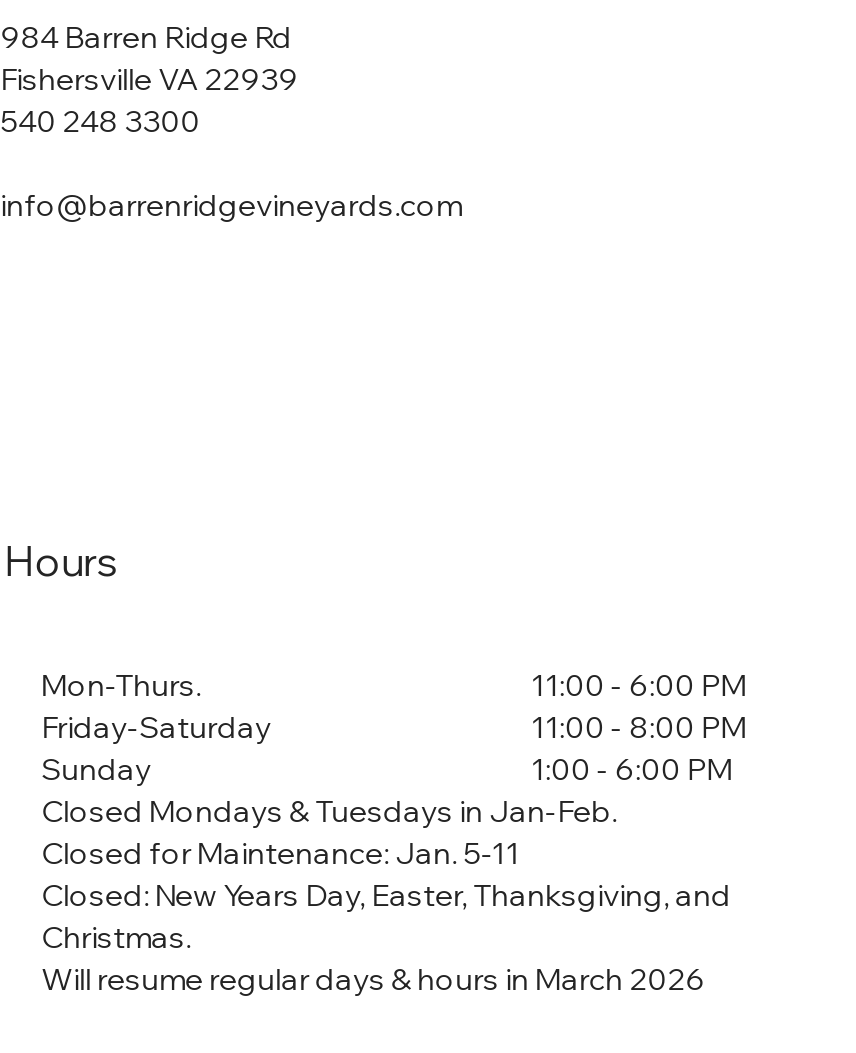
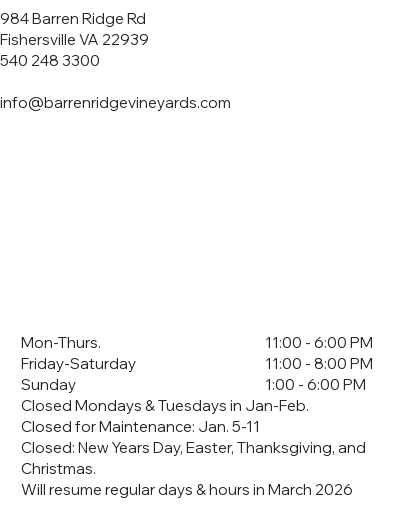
- Hours
